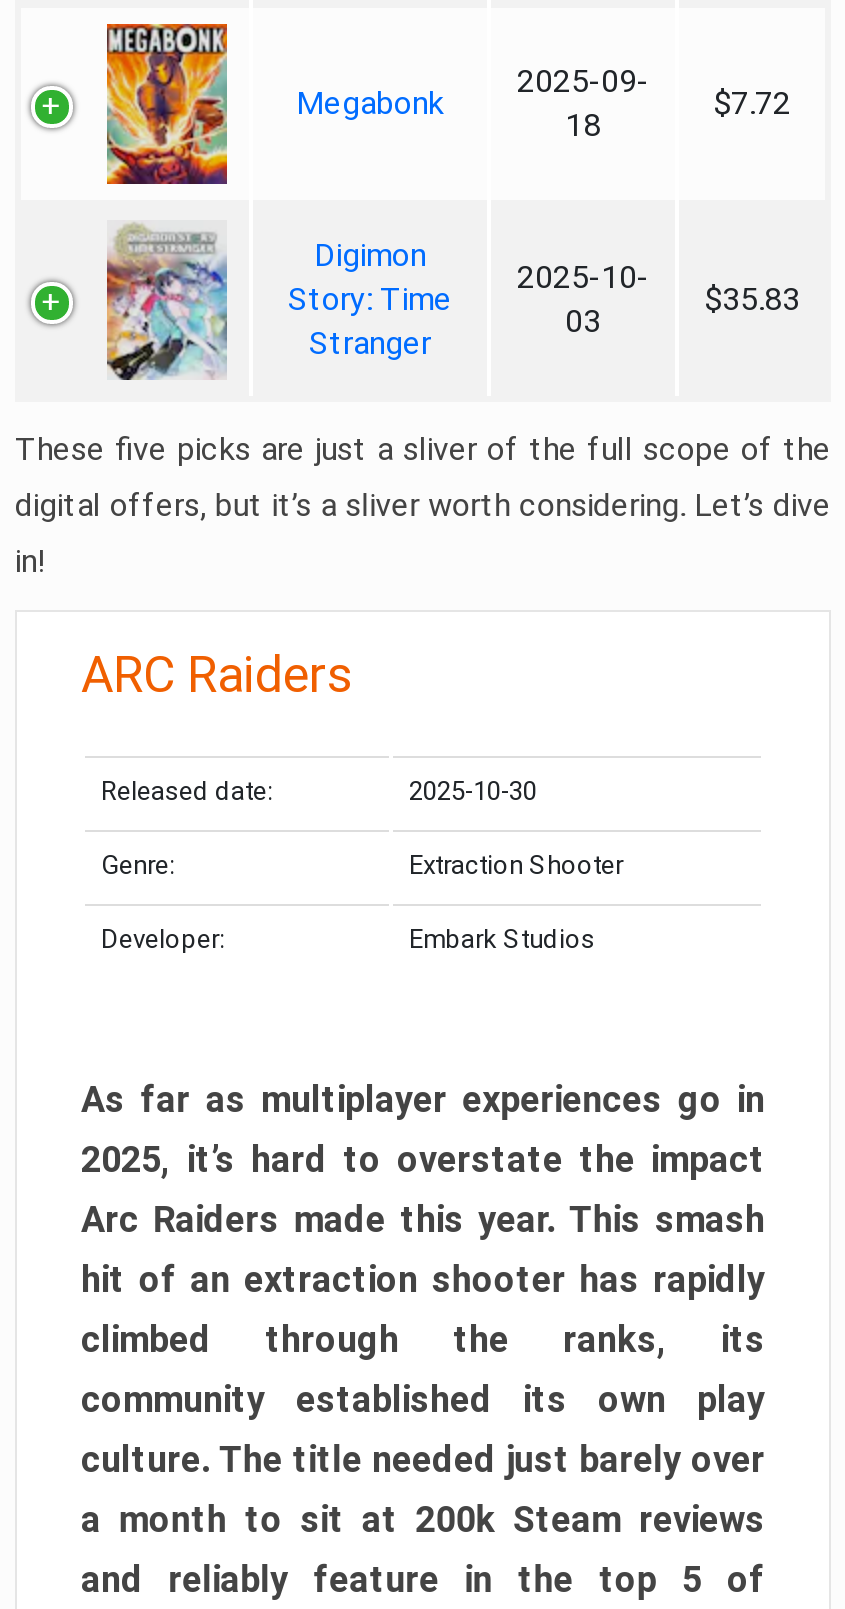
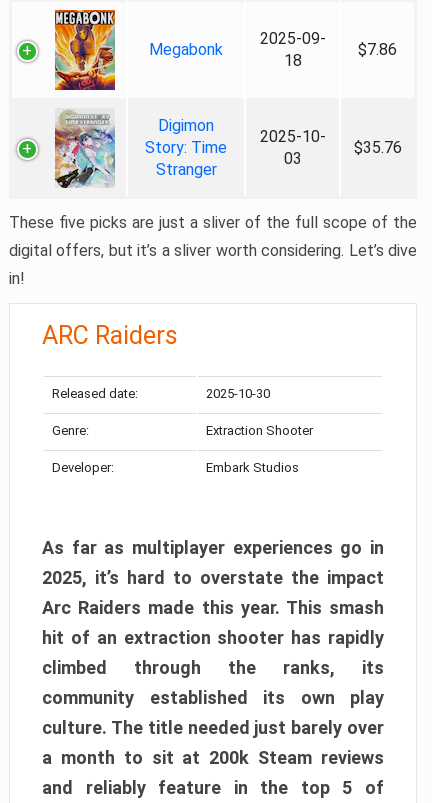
- $7.72
+ $7.86

- $35.83
+ $35.76
